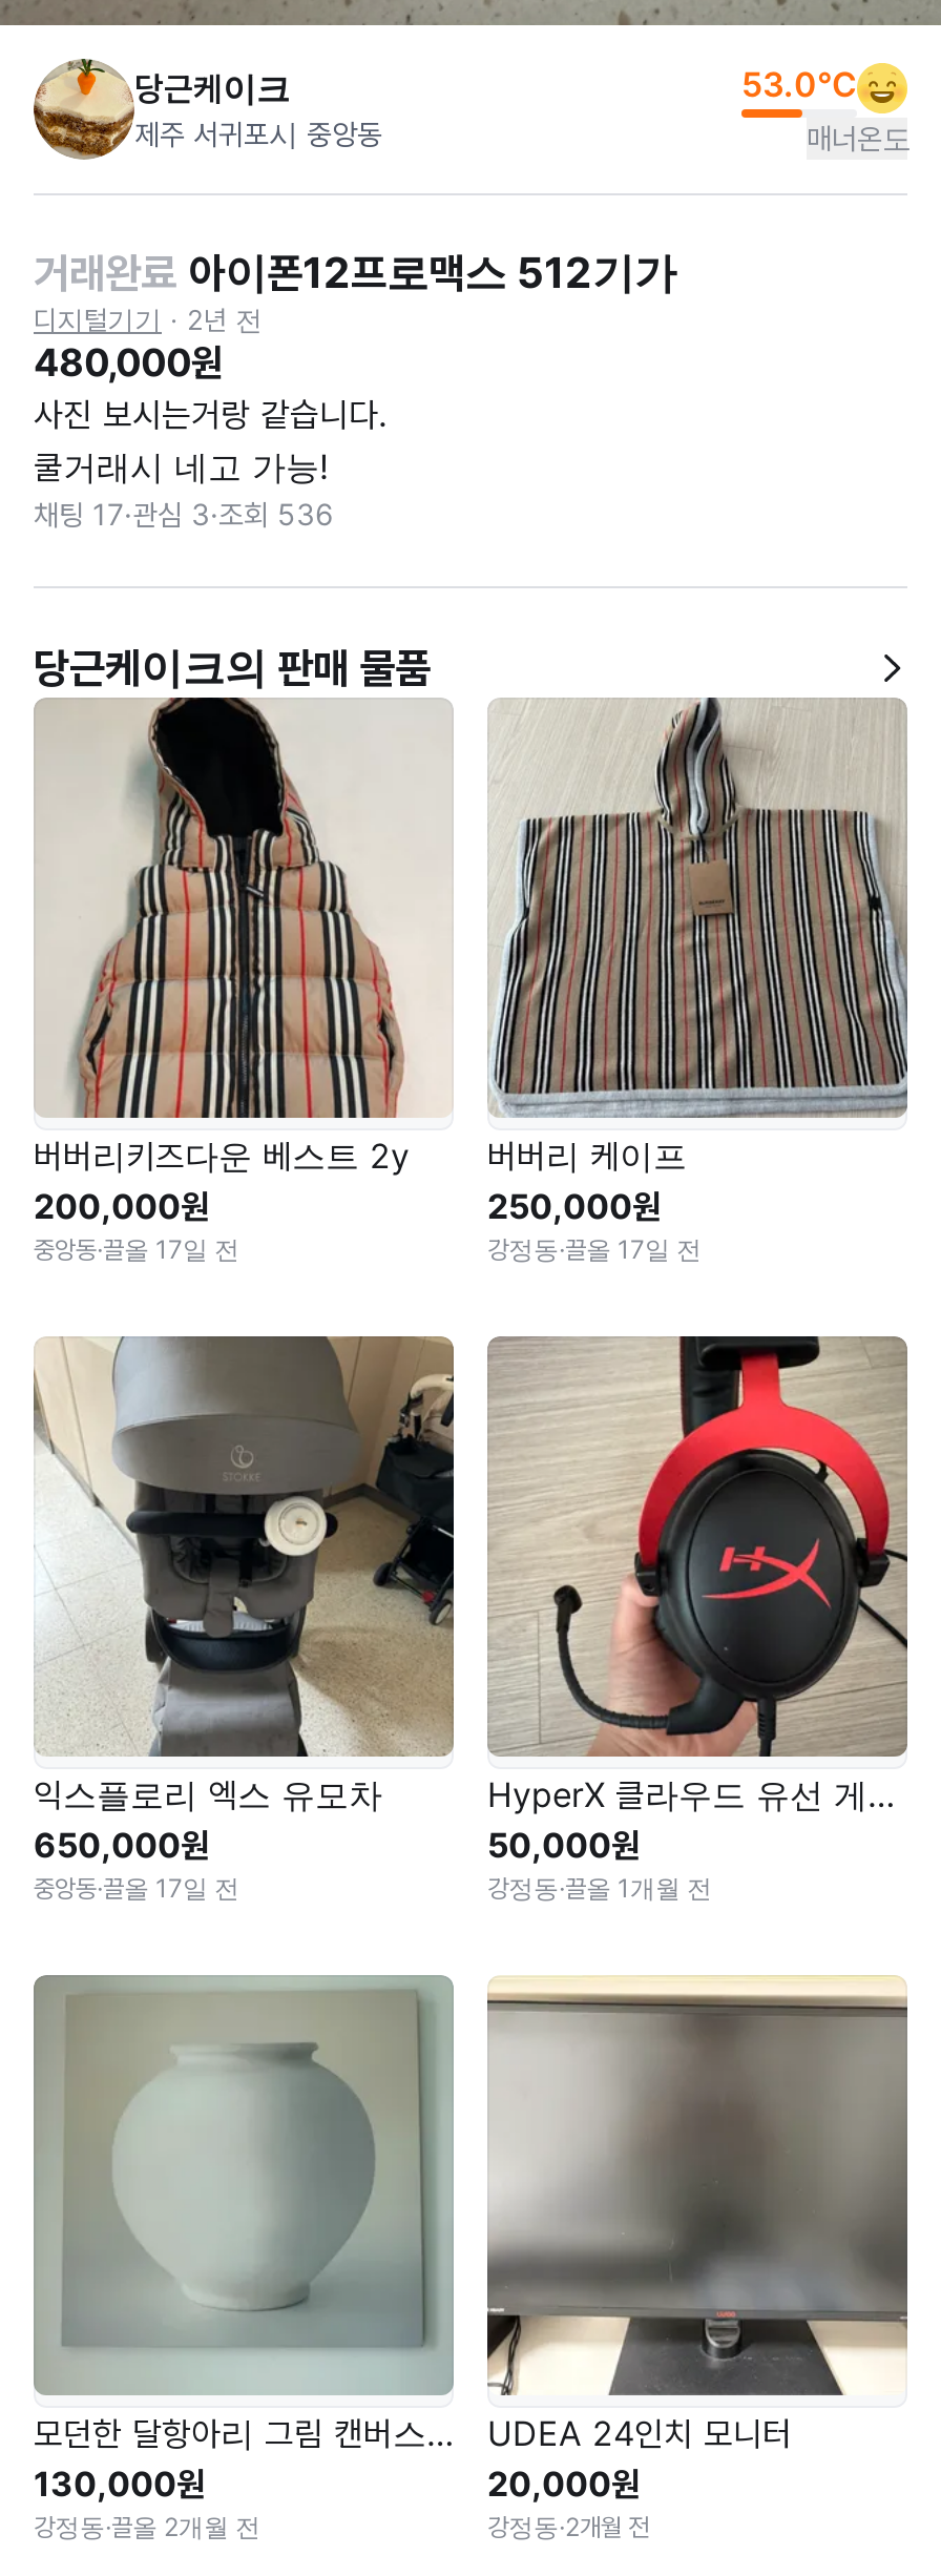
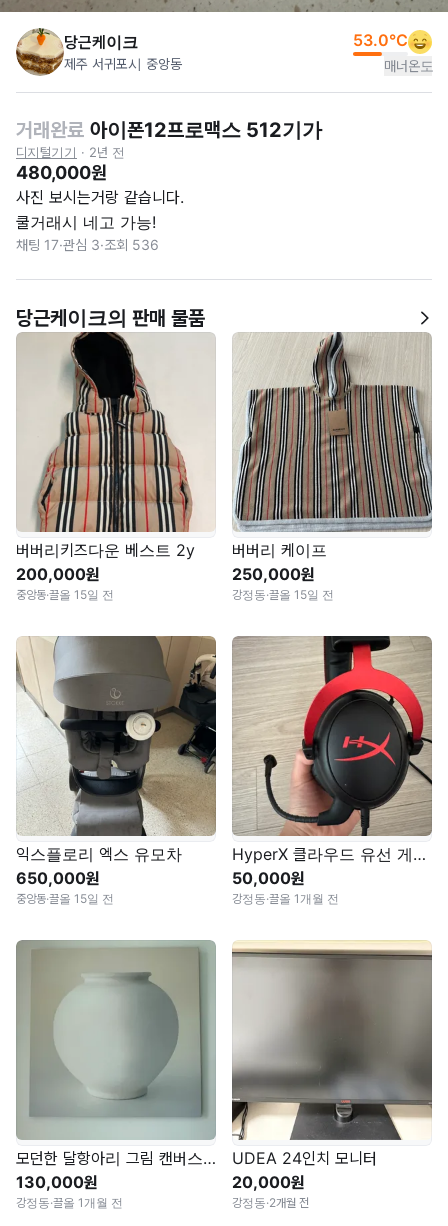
- 중앙동·끌올 17일 전
+ 중앙동·끌올 15일 전

- 강정동·끌올 17일 전
+ 강정동·끌올 15일 전

- 중앙동·끌올 17일 전
+ 중앙동·끌올 15일 전

- 강정동·끌올 2개월 전
+ 강정동·끌올 1개월 전
